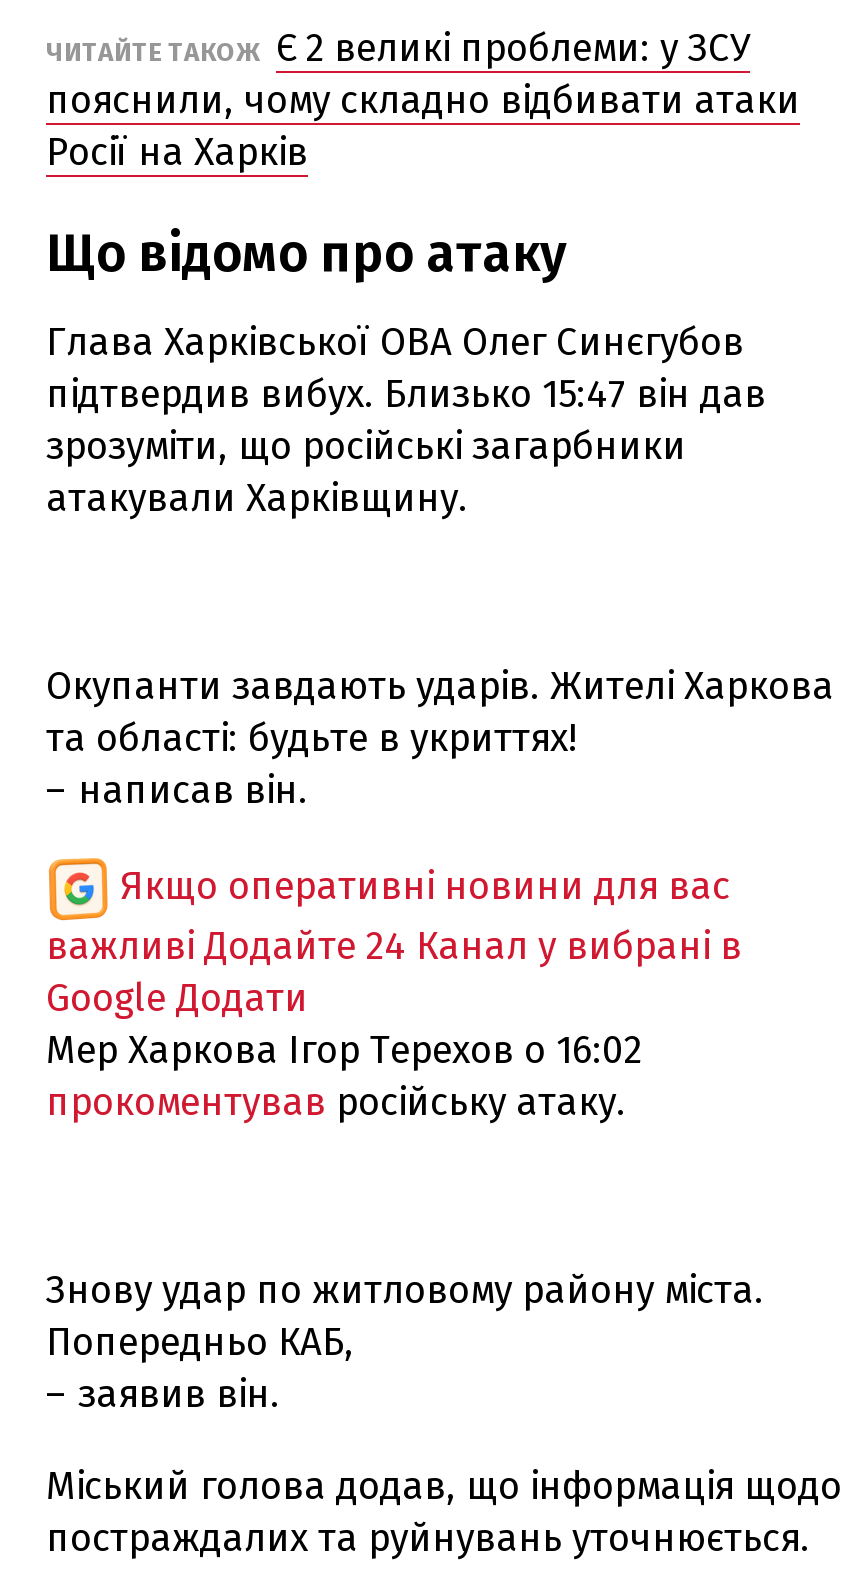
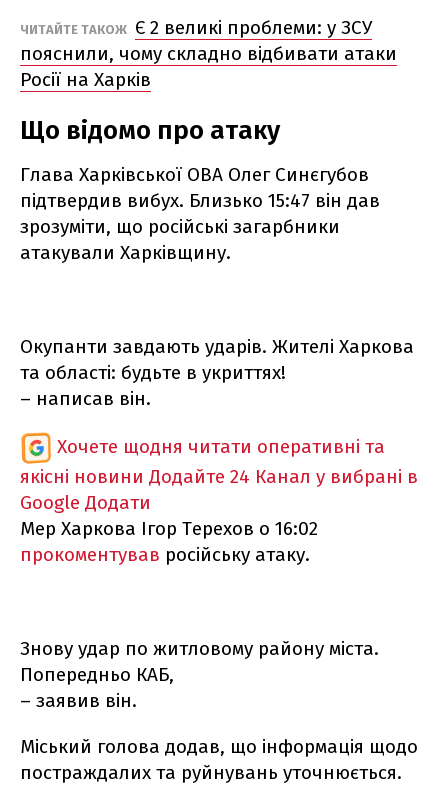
- Якщо оперативні новини для вас
- важливі Додайте 24 Канал у вибрані в
+ Хочете щодня читати оперативні та
+ якісні новини Додайте 24 Канал у вибрані в
